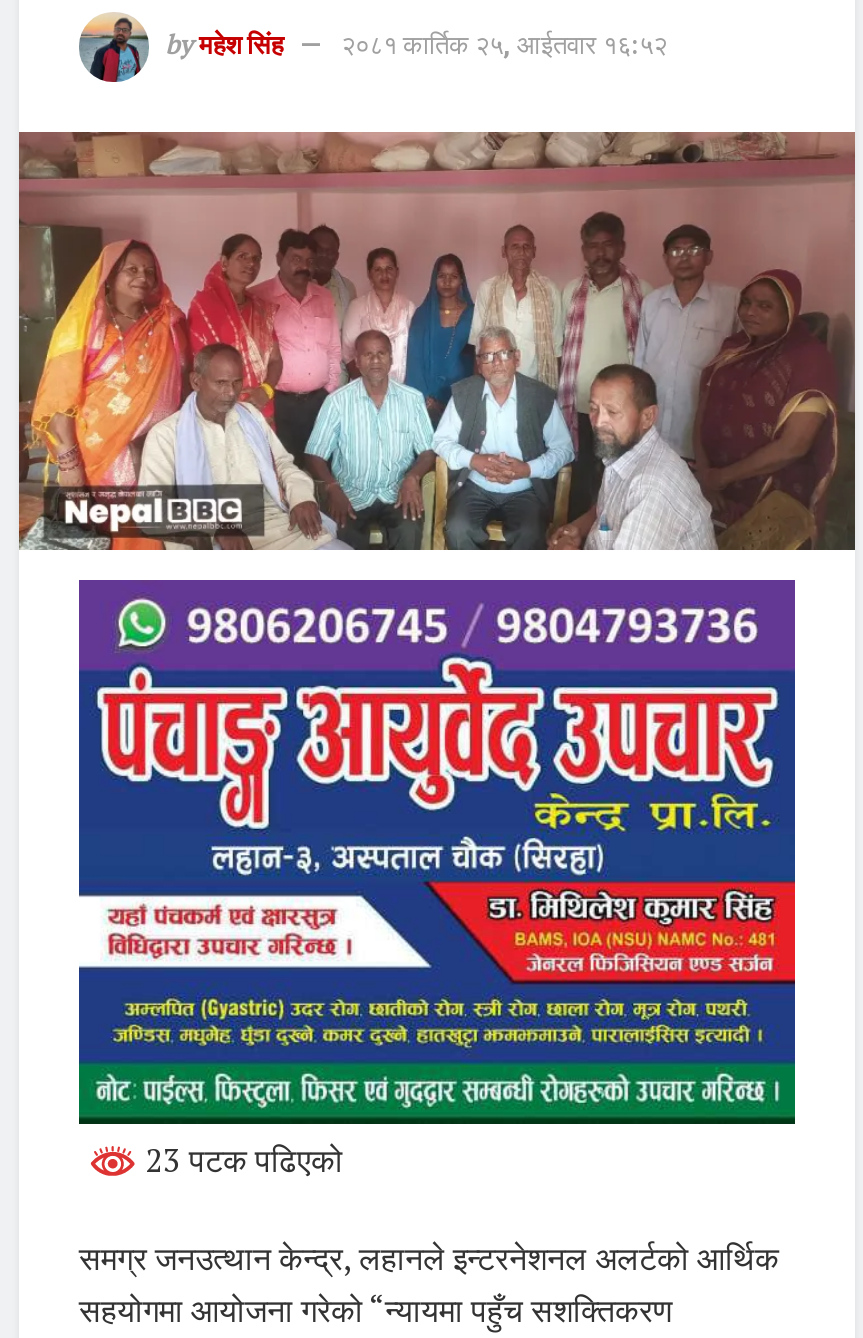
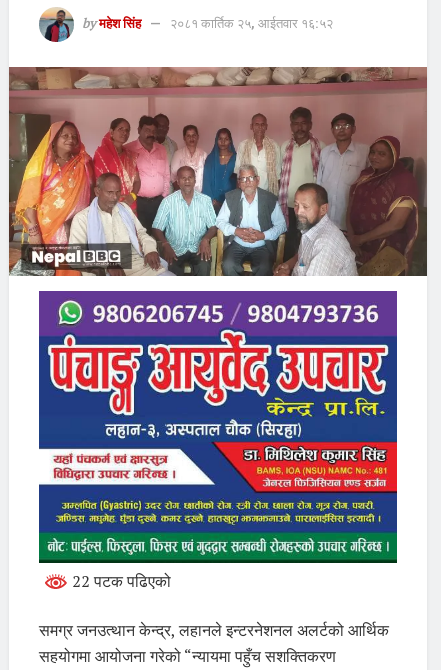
- 23 पटक पढिएको
+ 22 पटक पढिएको
